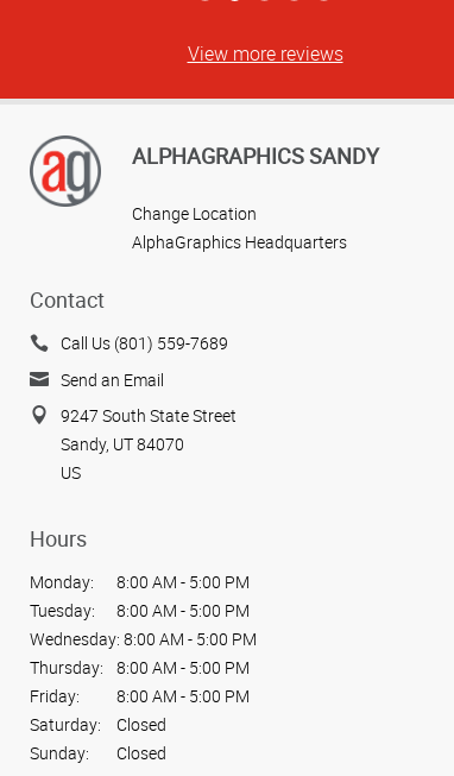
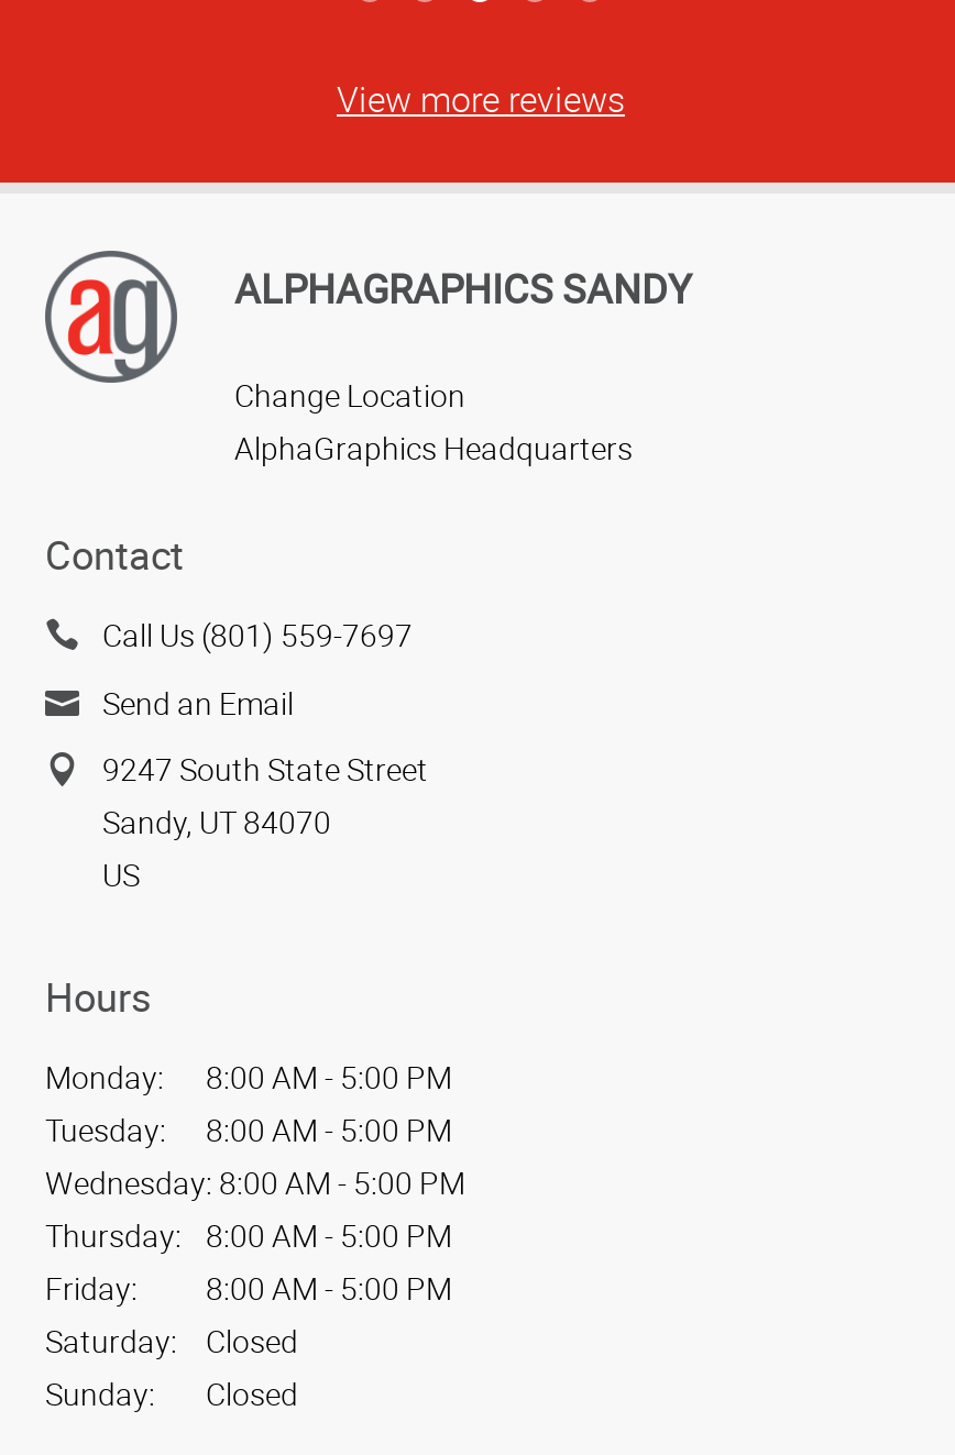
- Call Us (801) 559-7689
+ Call Us (801) 559-7697
